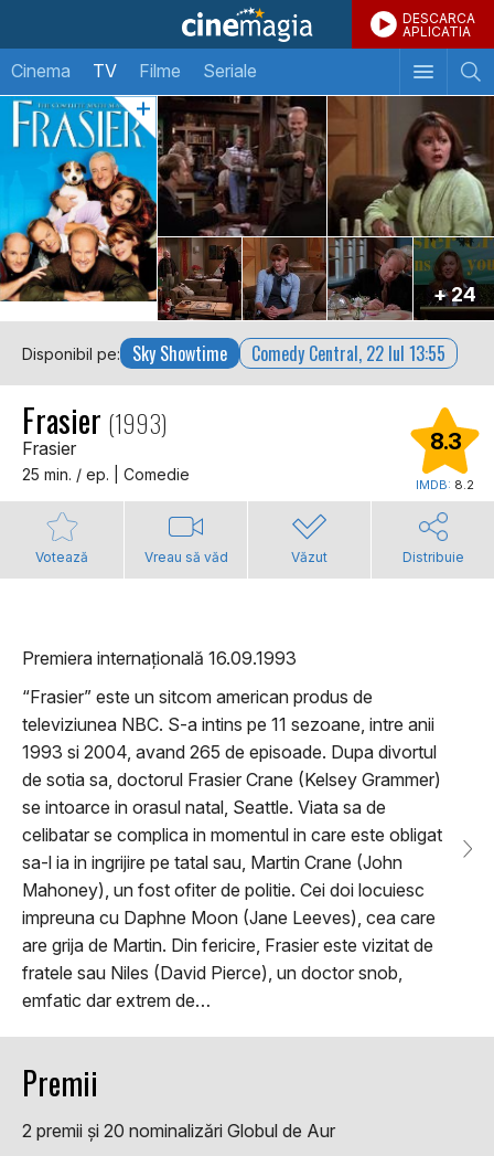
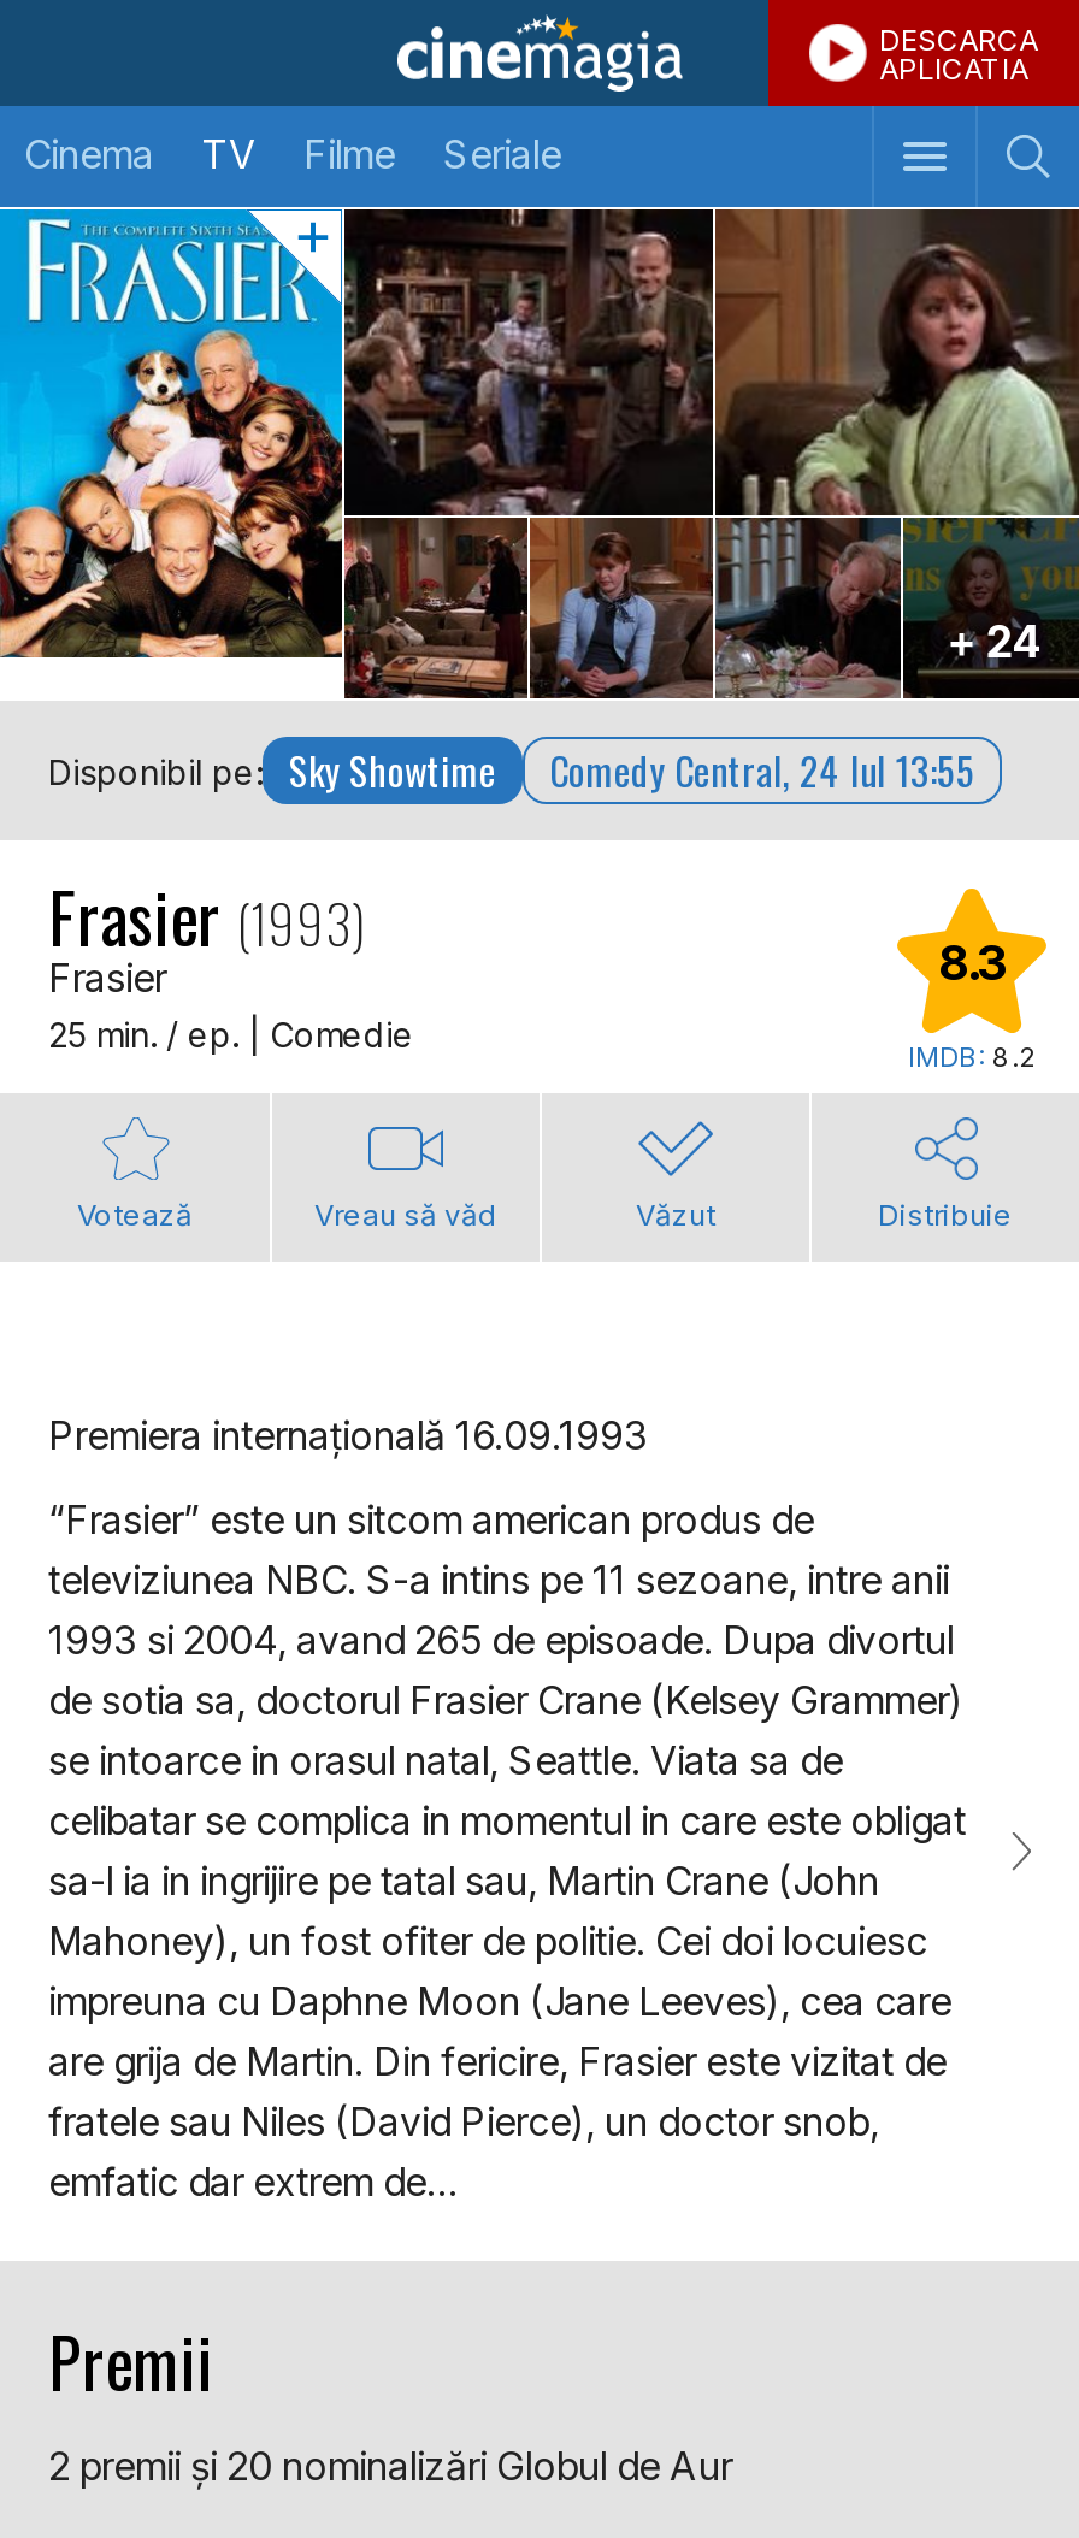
- Comedy Central, 22 Iul 13:55
+ Comedy Central, 24 Iul 13:55
